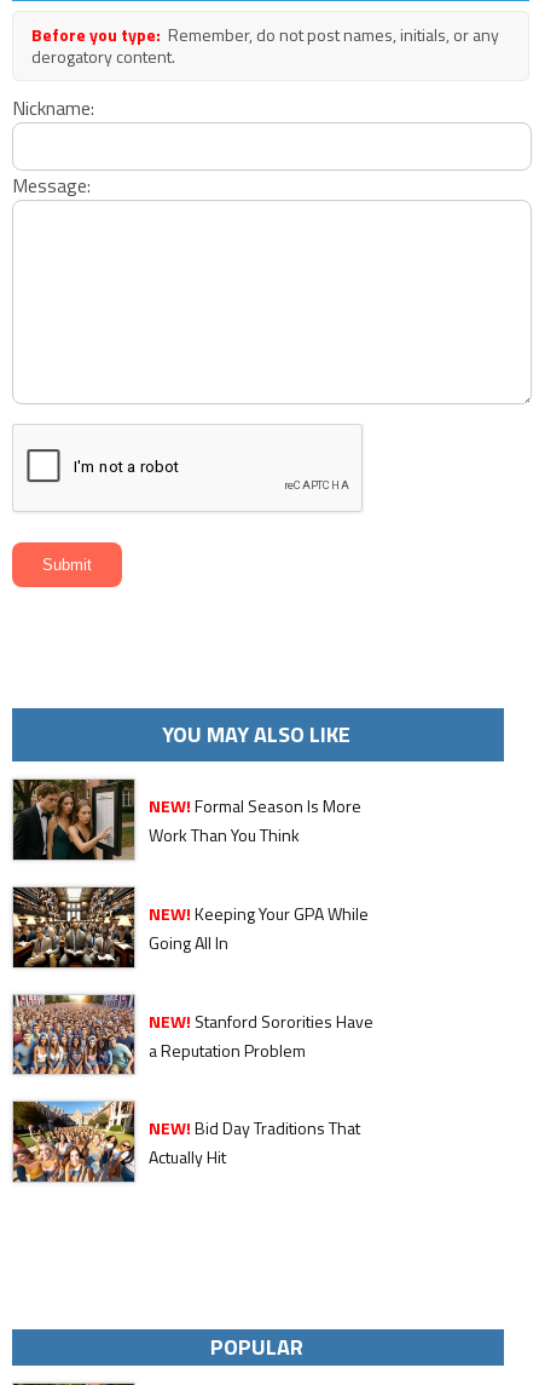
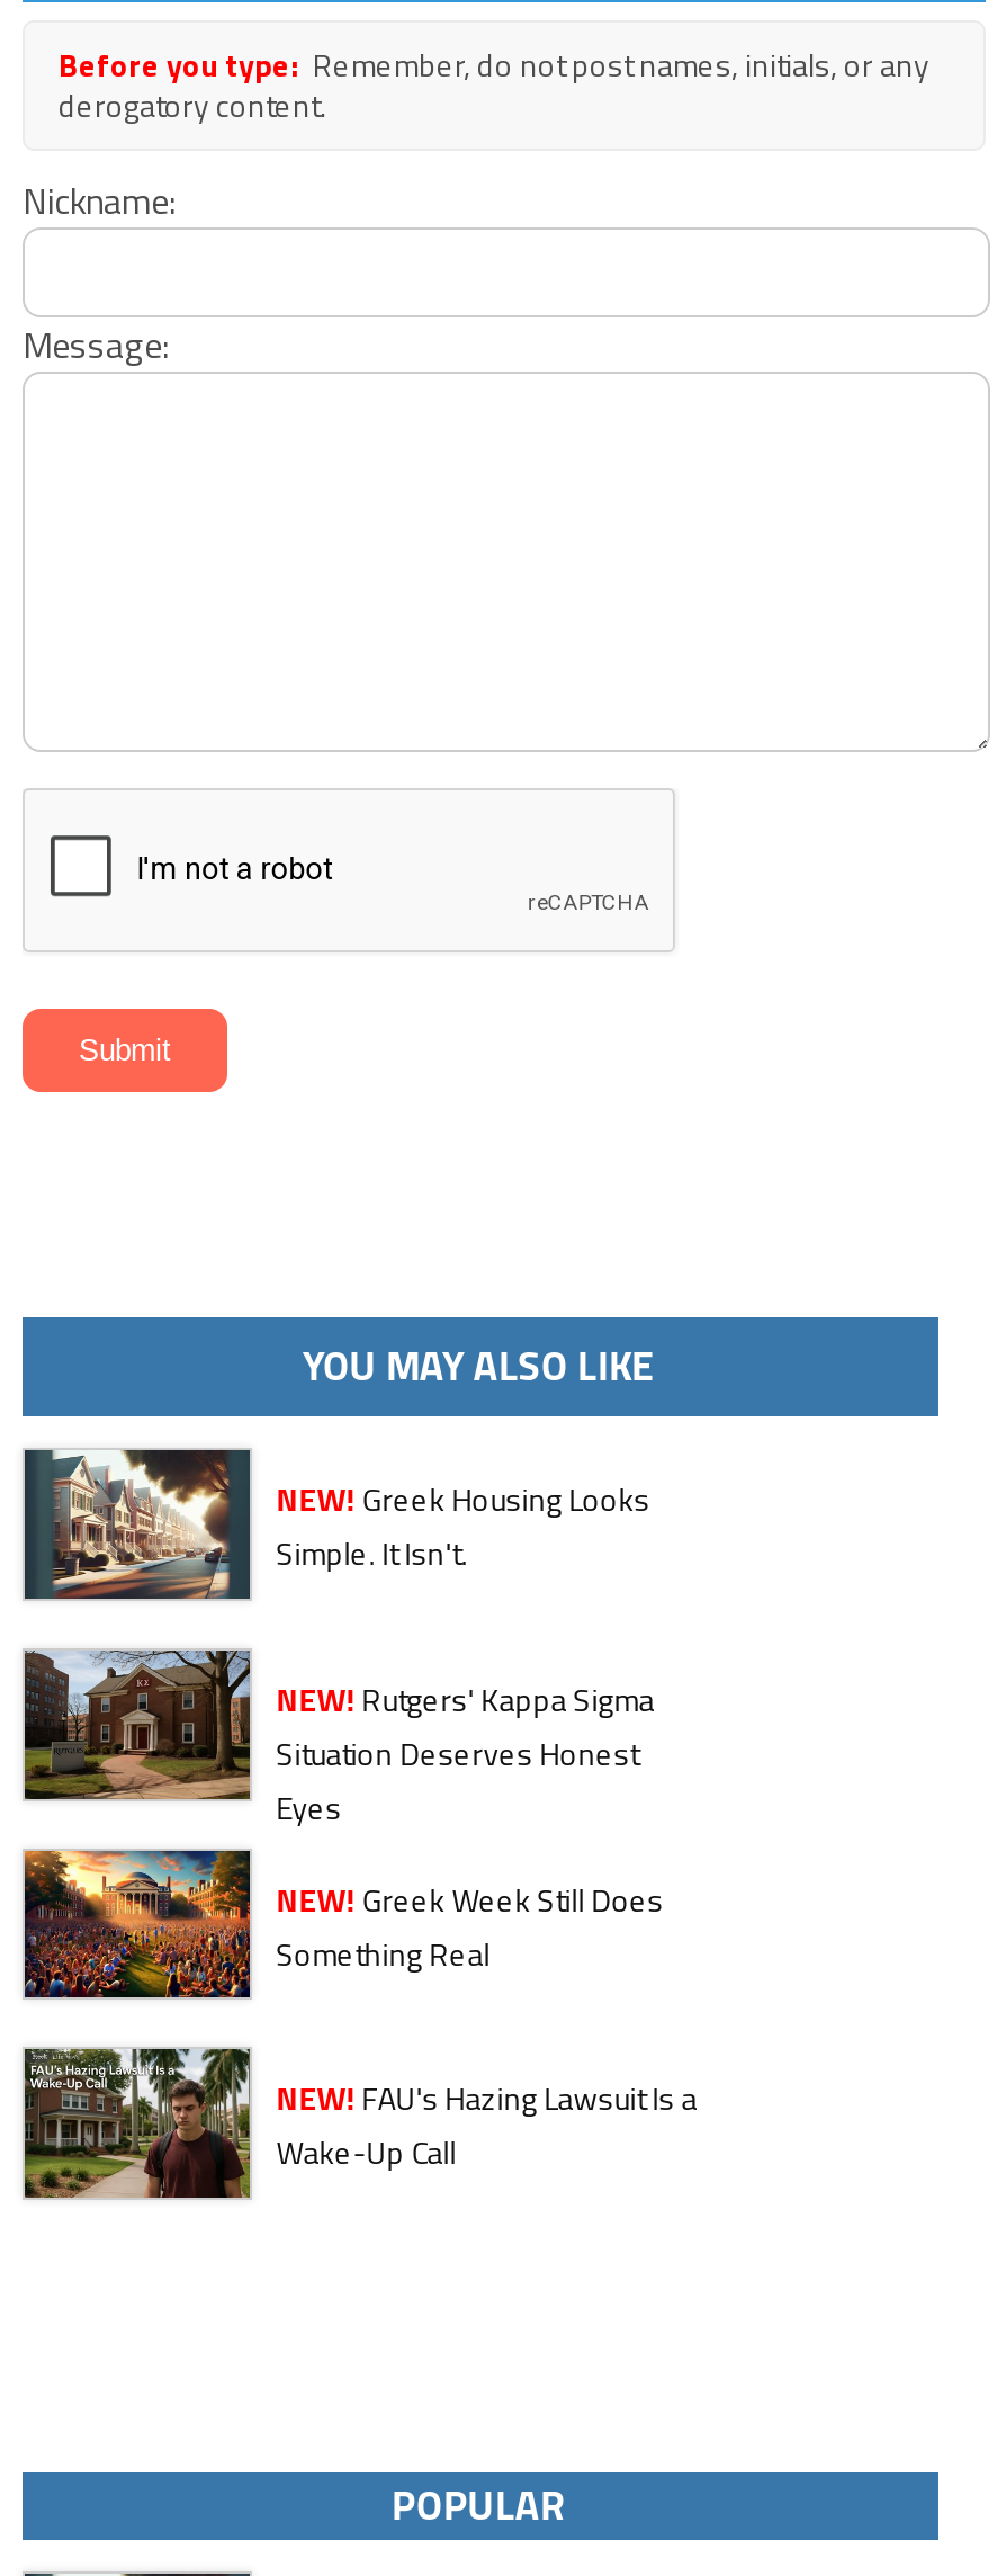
- [image]
- NEW! Formal Season Is More
- Work Than You Think
+ [image]
+ NEW! Greek Housing Looks
+ Simple. It Isn't.

- [image]
- NEW! Keeping Your GPA While
- Going All In
+ [image]
+ NEW! Rutgers' Kappa Sigma
+ Situation Deserves Honest
+ Eyes

- [image]
- NEW! Stanford Sororities Have
- a Reputation Problem
+ [image]
+ NEW! Greek Week Still Does
+ Something Real

- [image]
- NEW! Bid Day Traditions That
- Actually Hit
+ [image]
+ NEW! FAU's Hazing Lawsuit Is a
+ Wake-Up Call
